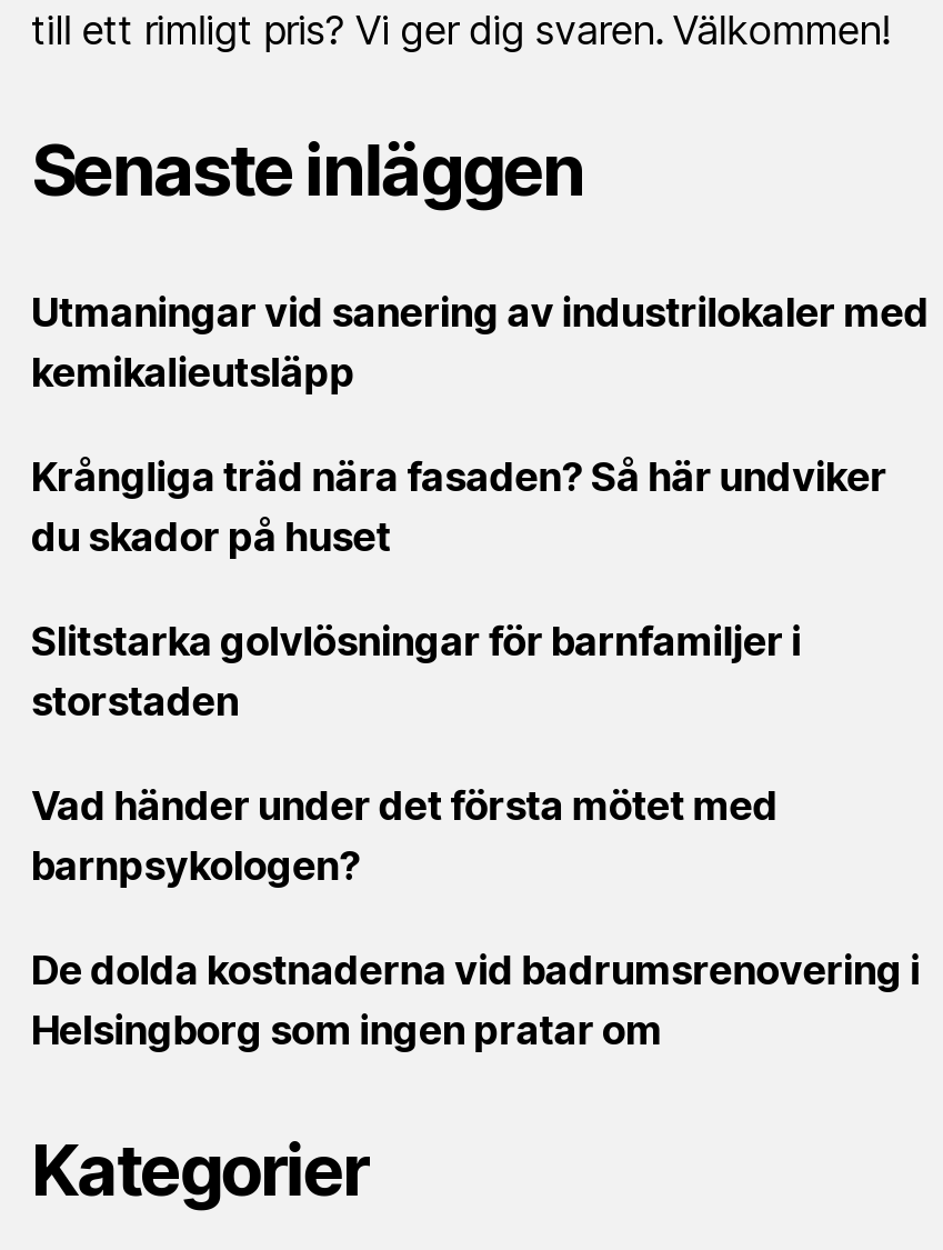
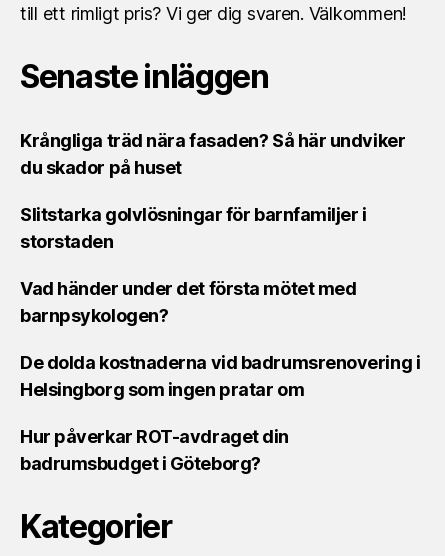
- Utmaningar vid sanering av industrilokaler med
- kemikalieutsläpp

moved up: Krångliga träd nära fasaden? Så här undviker | du skador på huset | Slitstarka golvlösningar för barnfamiljer i | storstaden | Vad händer under det första mötet med | barnpsykologen? | De dolda kostnaderna vid badrumsrenovering i | Helsingborg som ingen pratar om

+ Hur påverkar ROT-avdraget din
+ badrumsbudget i Göteborg?
